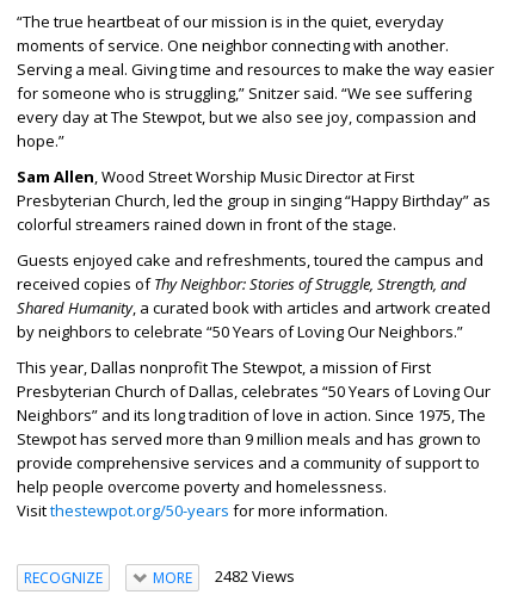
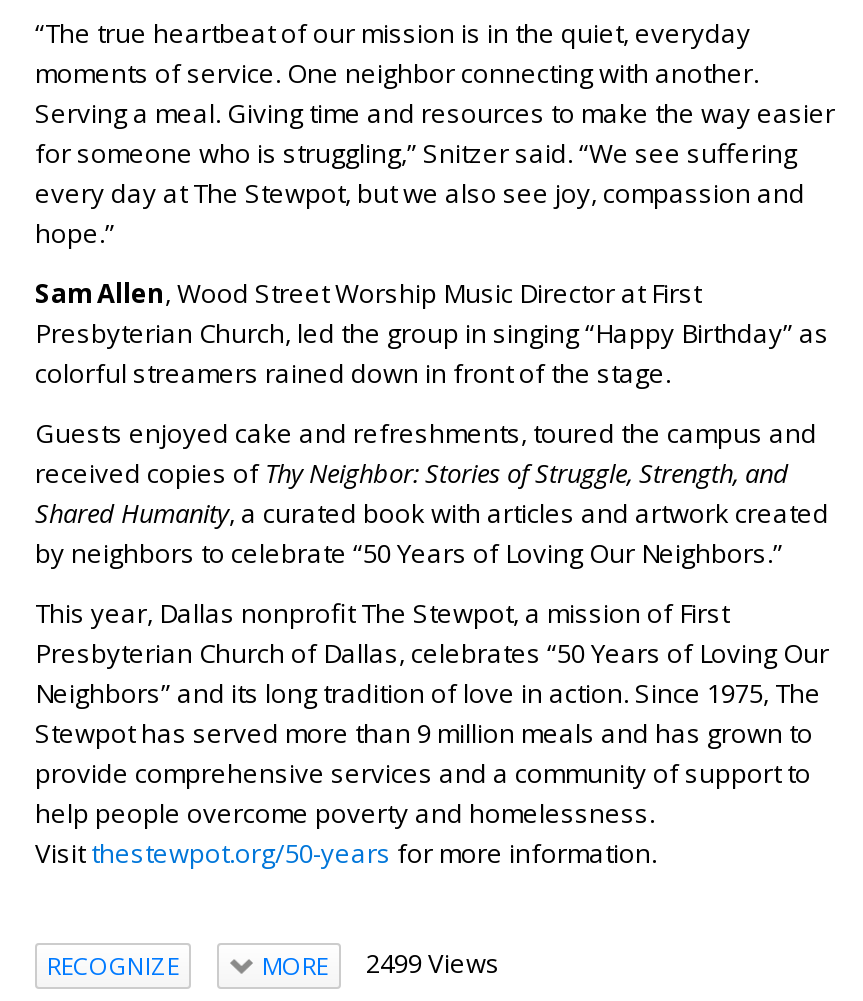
- MORE 2482 Views
+ MORE 2499 Views
